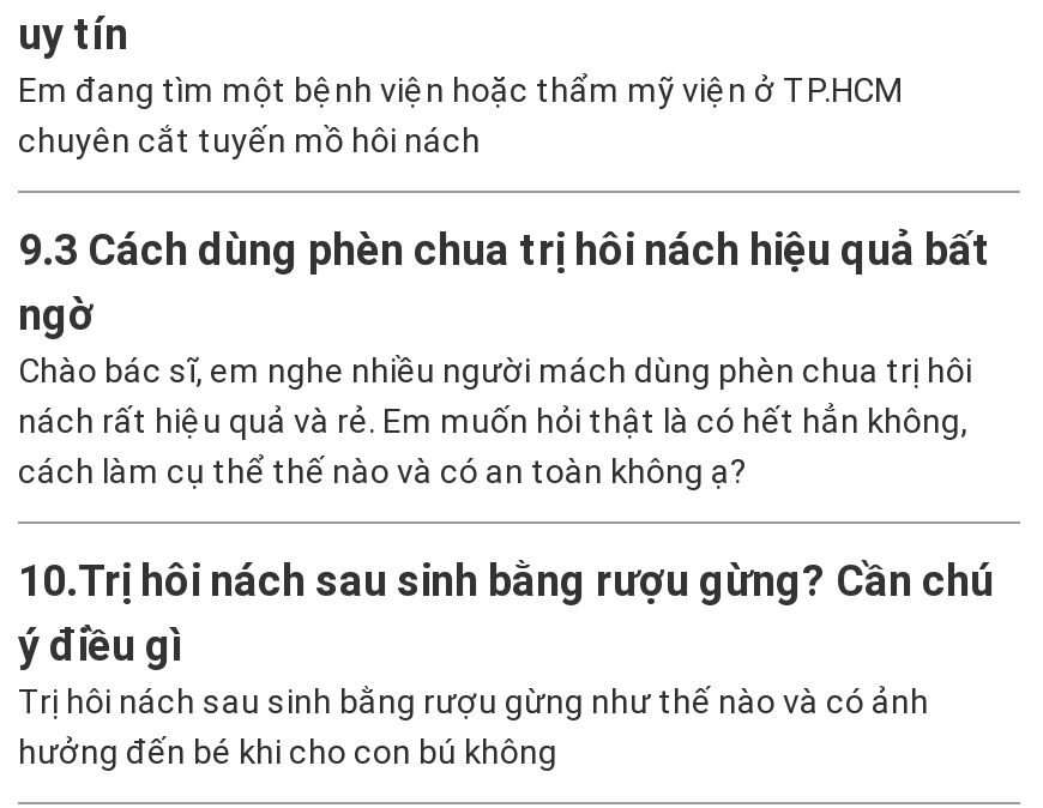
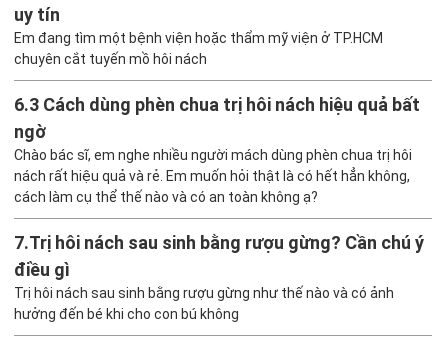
- 9.3 Cách dùng phèn chua trị hôi nách hiệu quả bất
+ 6.3 Cách dùng phèn chua trị hôi nách hiệu quả bất

- 10.Trị hôi nách sau sinh bằng rượu gừng? Cần chú
- ý điều gì
+ 7.Trị hôi nách sau sinh bằng rượu gừng? Cần chú ý
+ điều gì
